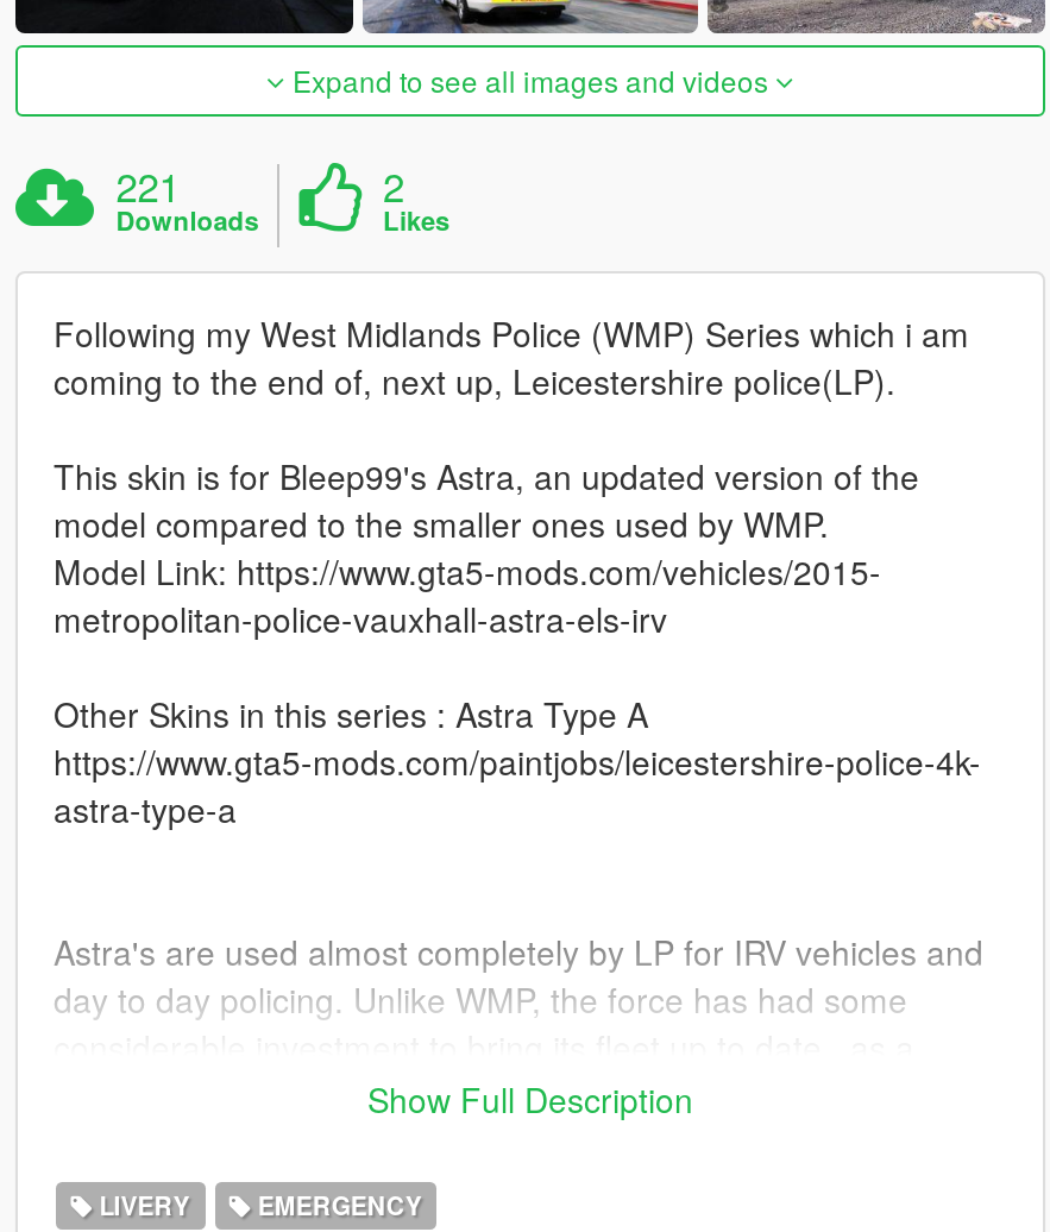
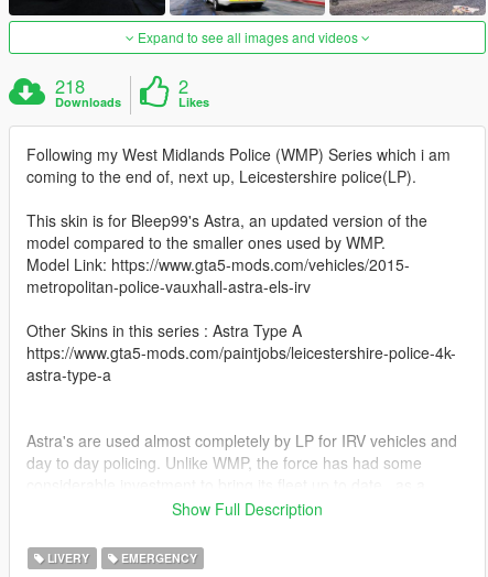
- 221
+ 218
